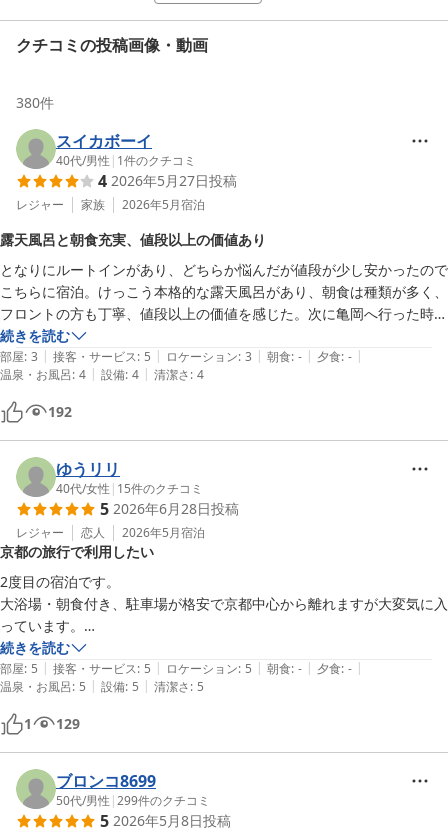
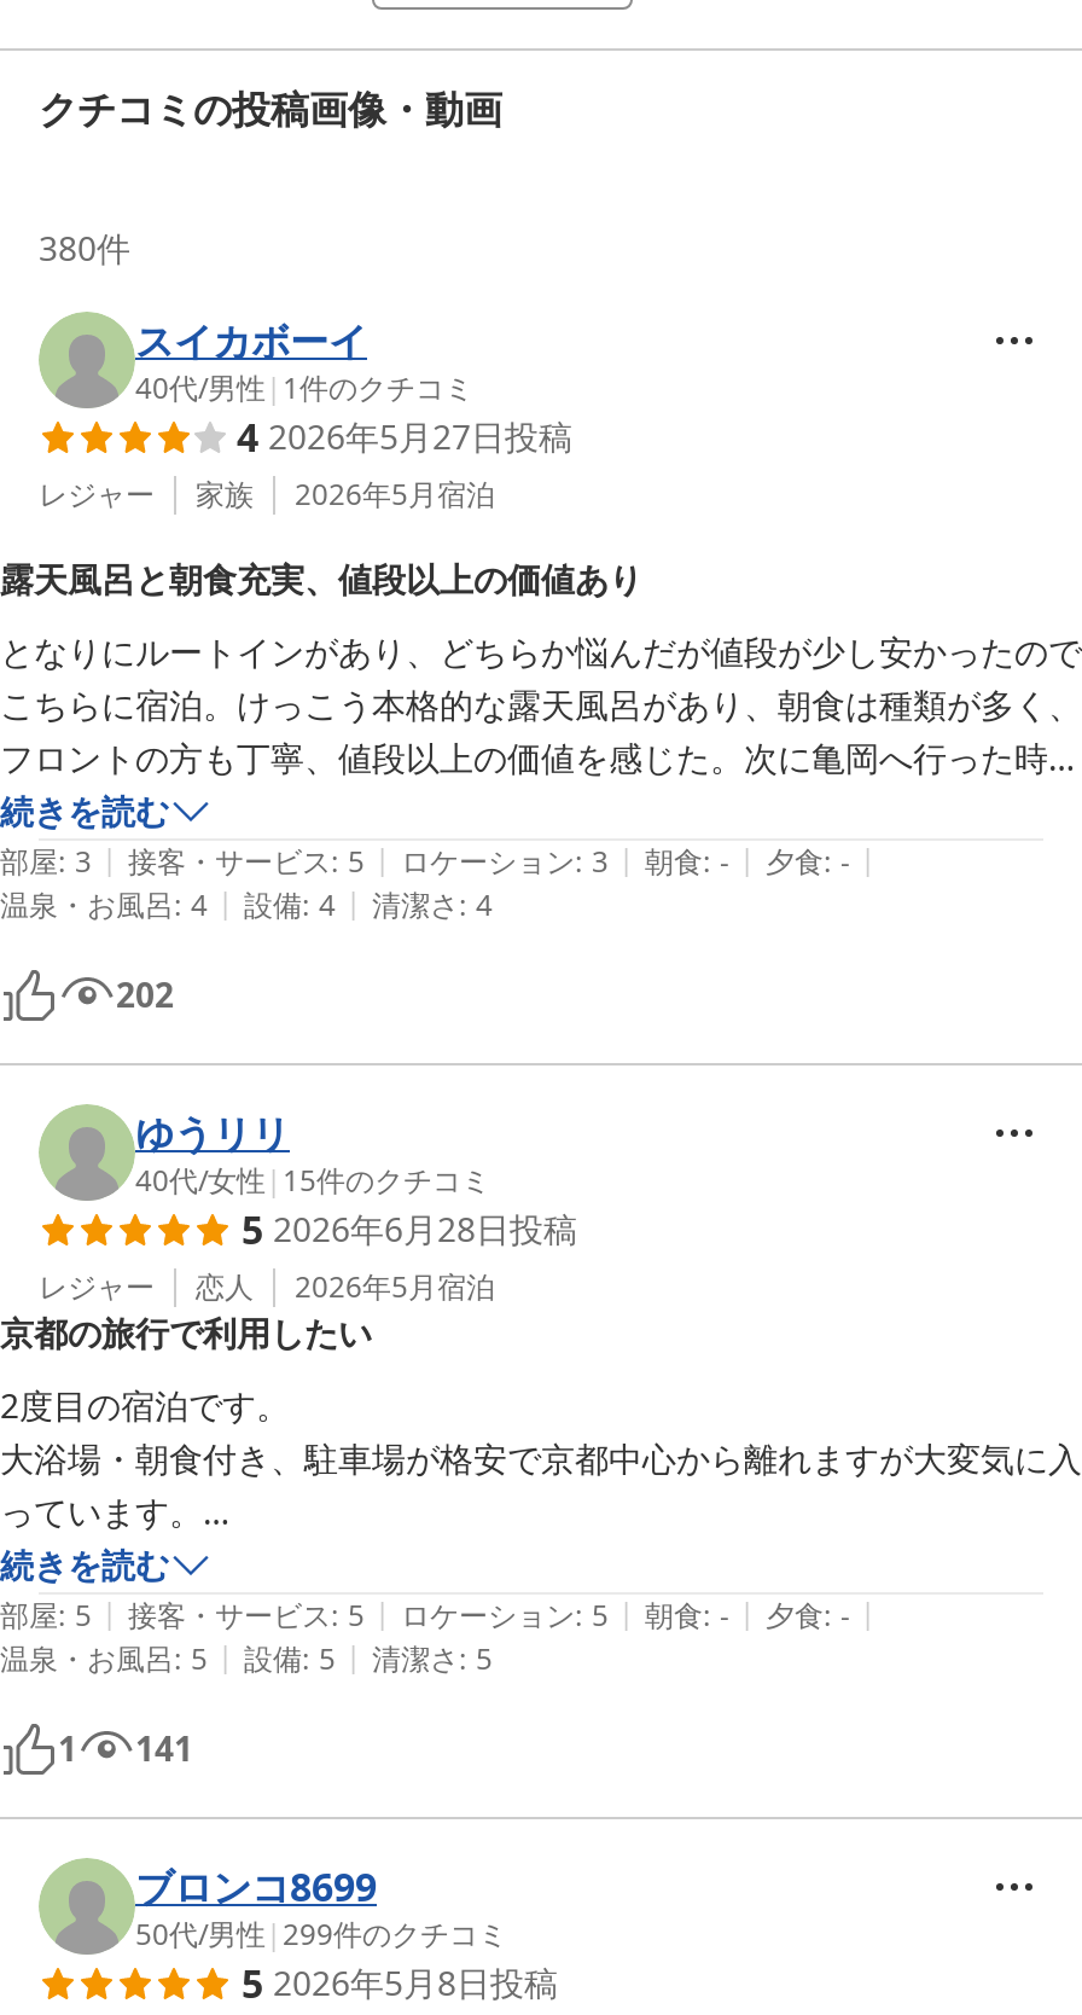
- 192
+ 202

- 1 129
+ 1 141
